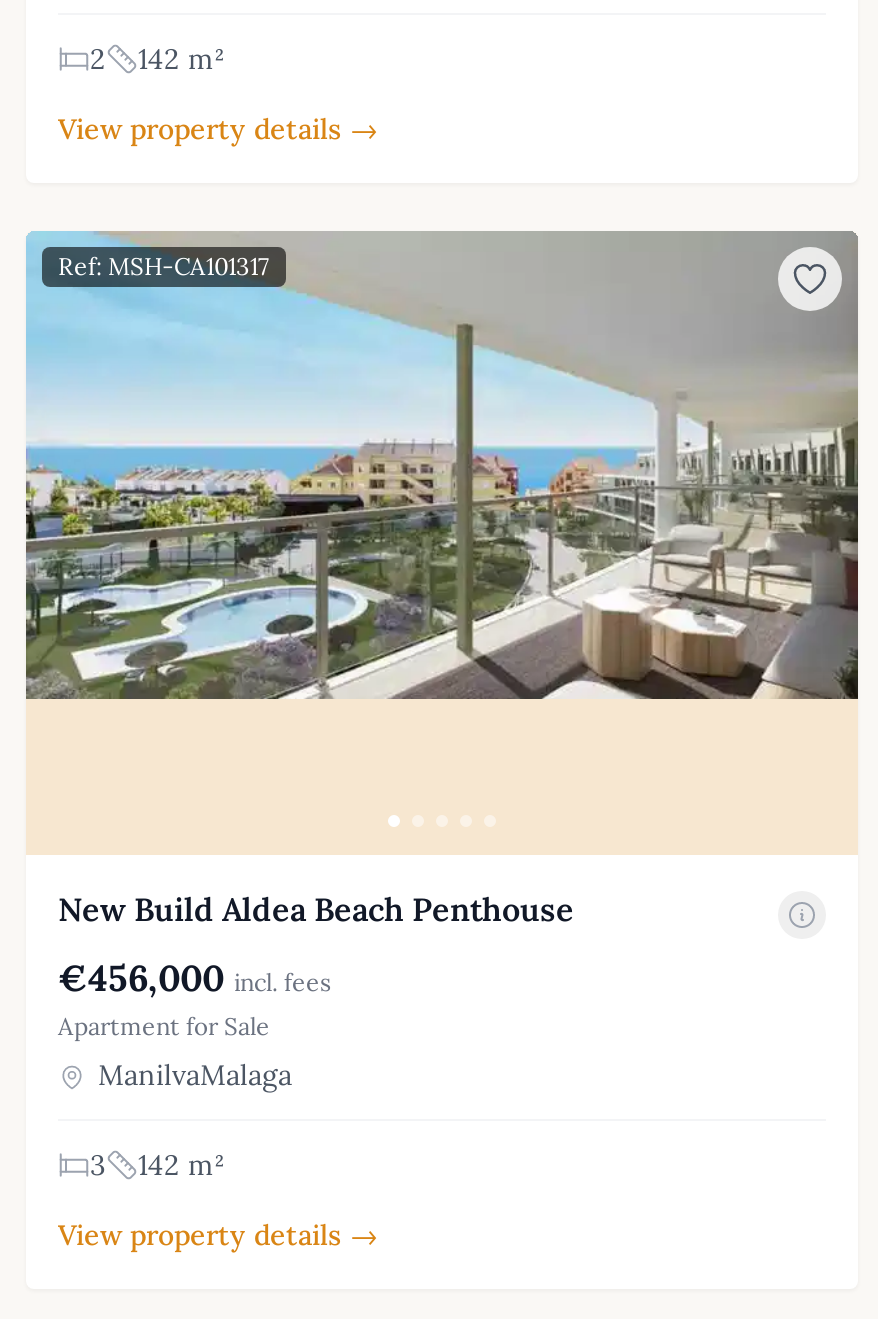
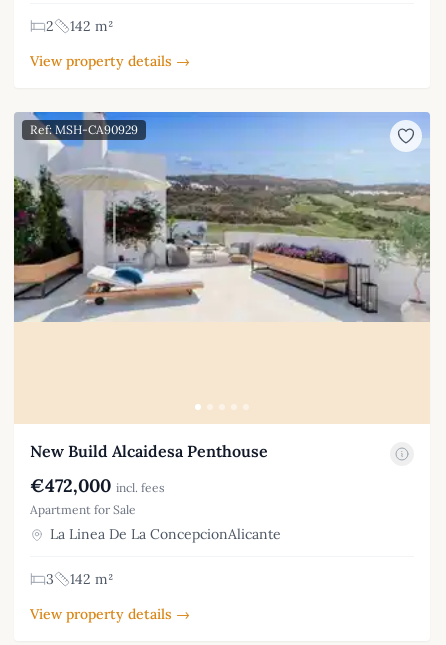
- [image]
- Ref: MSH-CA101317
+ [image]
+ Ref: MSH-CA90929

- New Build Aldea Beach Penthouse
+ New Build Alcaidesa Penthouse

- €456,000 incl. fees
+ €472,000 incl. fees

- ManilvaMalaga
+ La Linea De La ConcepcionAlicante
